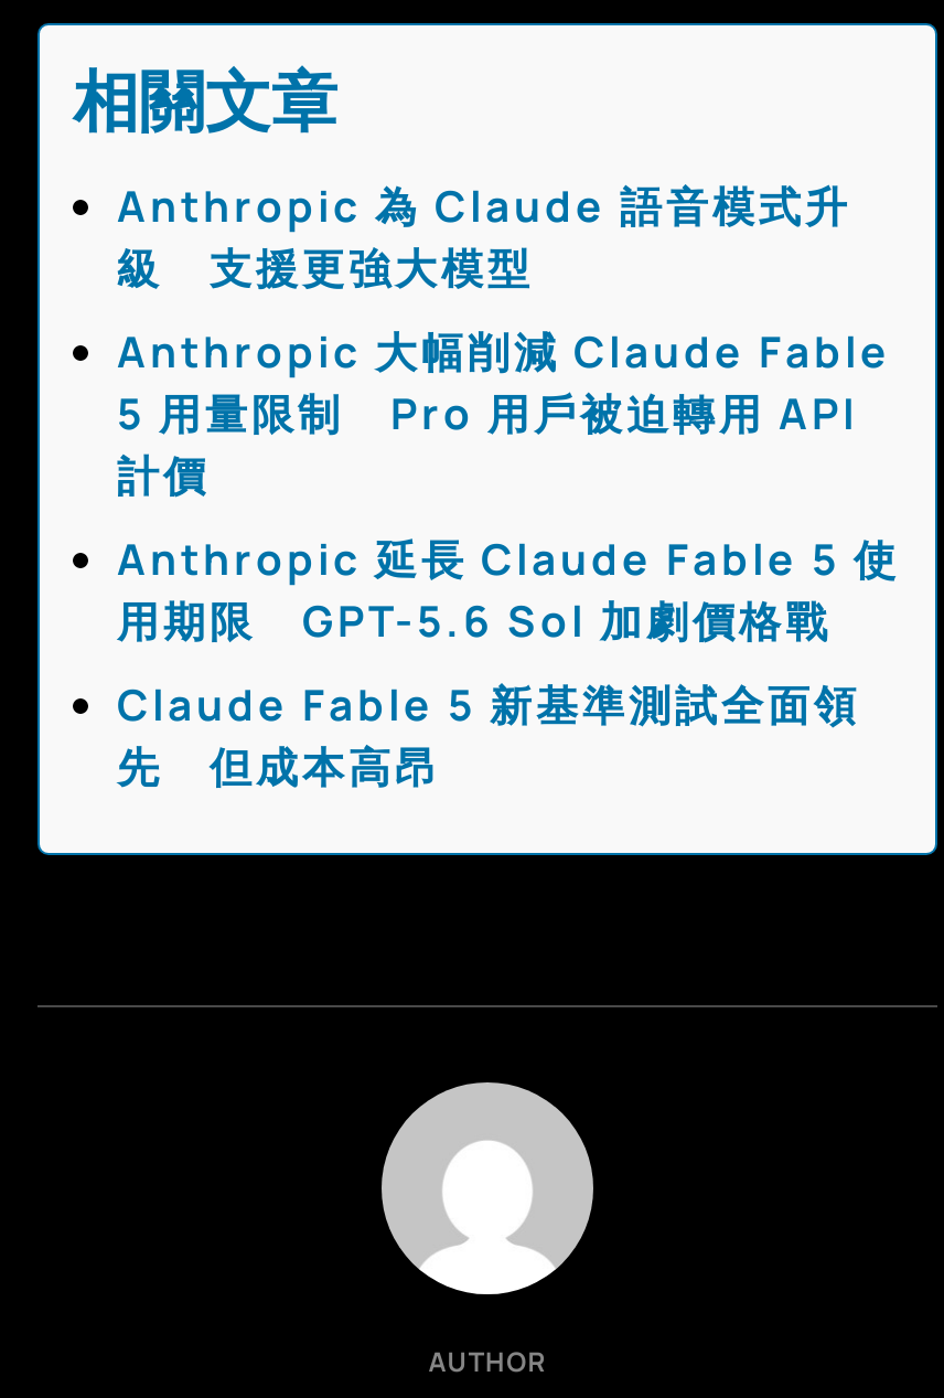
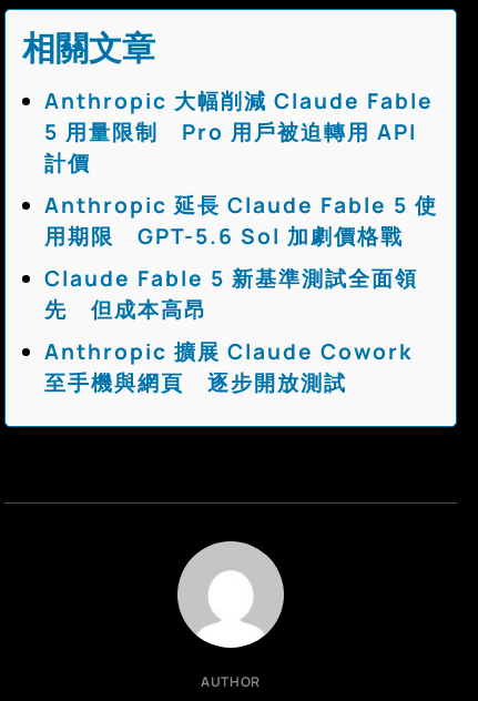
- Anthropic 為 Claude 語音模式升
- 級 支援更強大模型

moved up: Anthropic 大幅削減 Claude Fable | 5 用量限制 Pro 用戶被迫轉用 API | 計價 | Anthropic 延長 Claude Fable 5 使 | 用期限 GPT-5.6 Sol 加劇價格戰 | Claude Fable 5 新基準測試全面領 | 先 但成本高昂

+ Anthropic 擴展 Claude Cowork
+ 至手機與網頁 逐步開放測試
